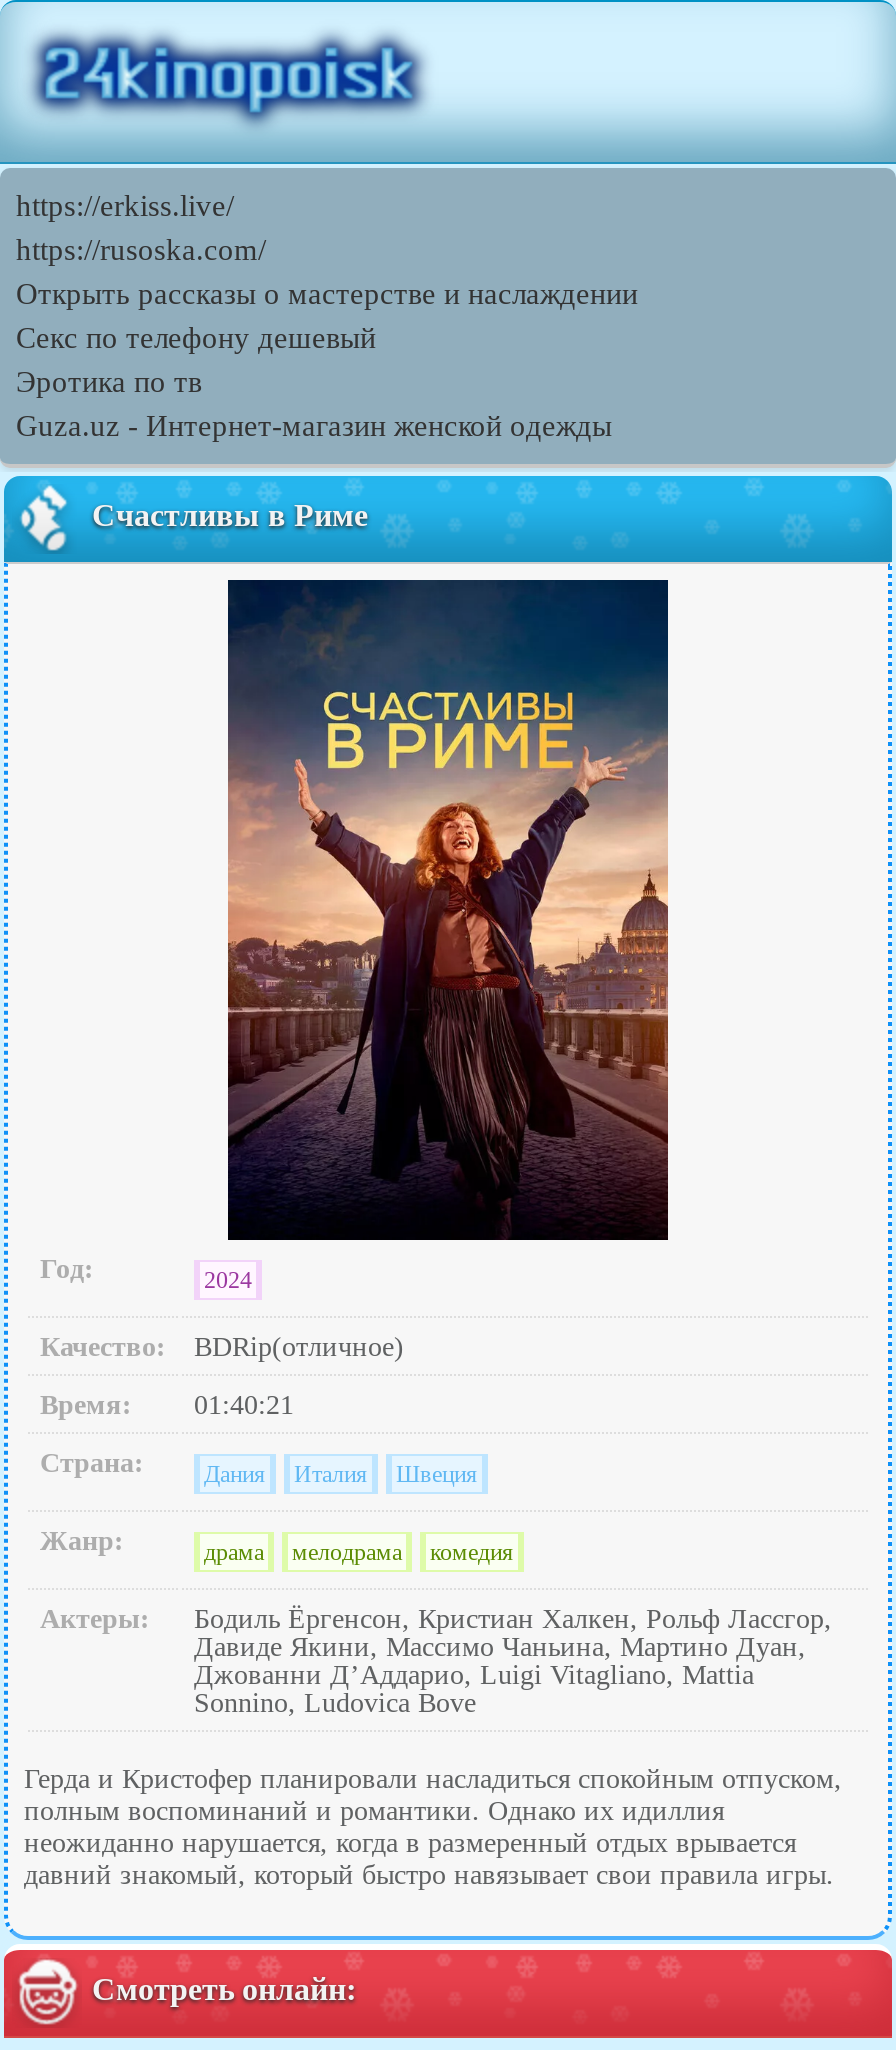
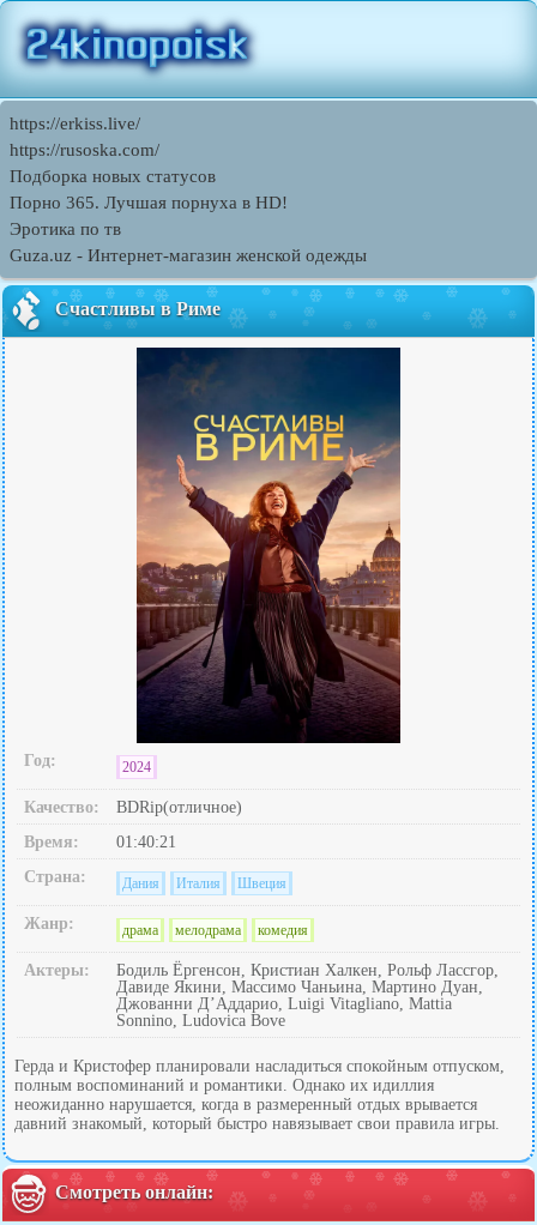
- Открыть рассказы о мастерстве и наслаждении
- Секс по телефону дешевый
+ Подборка новых статусов
+ Порно 365. Лучшая порнуха в HD!
